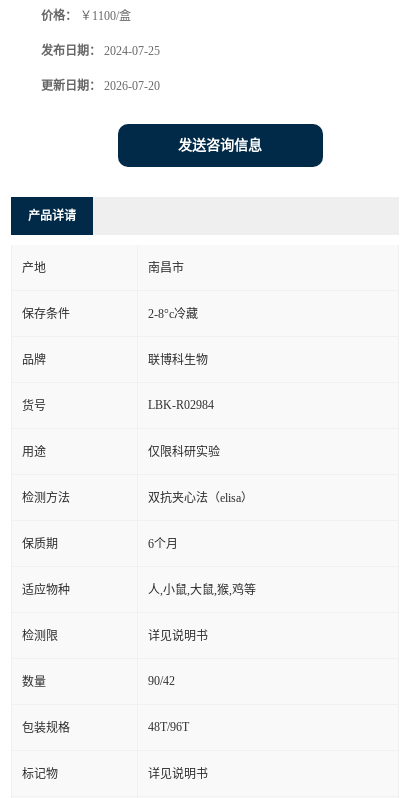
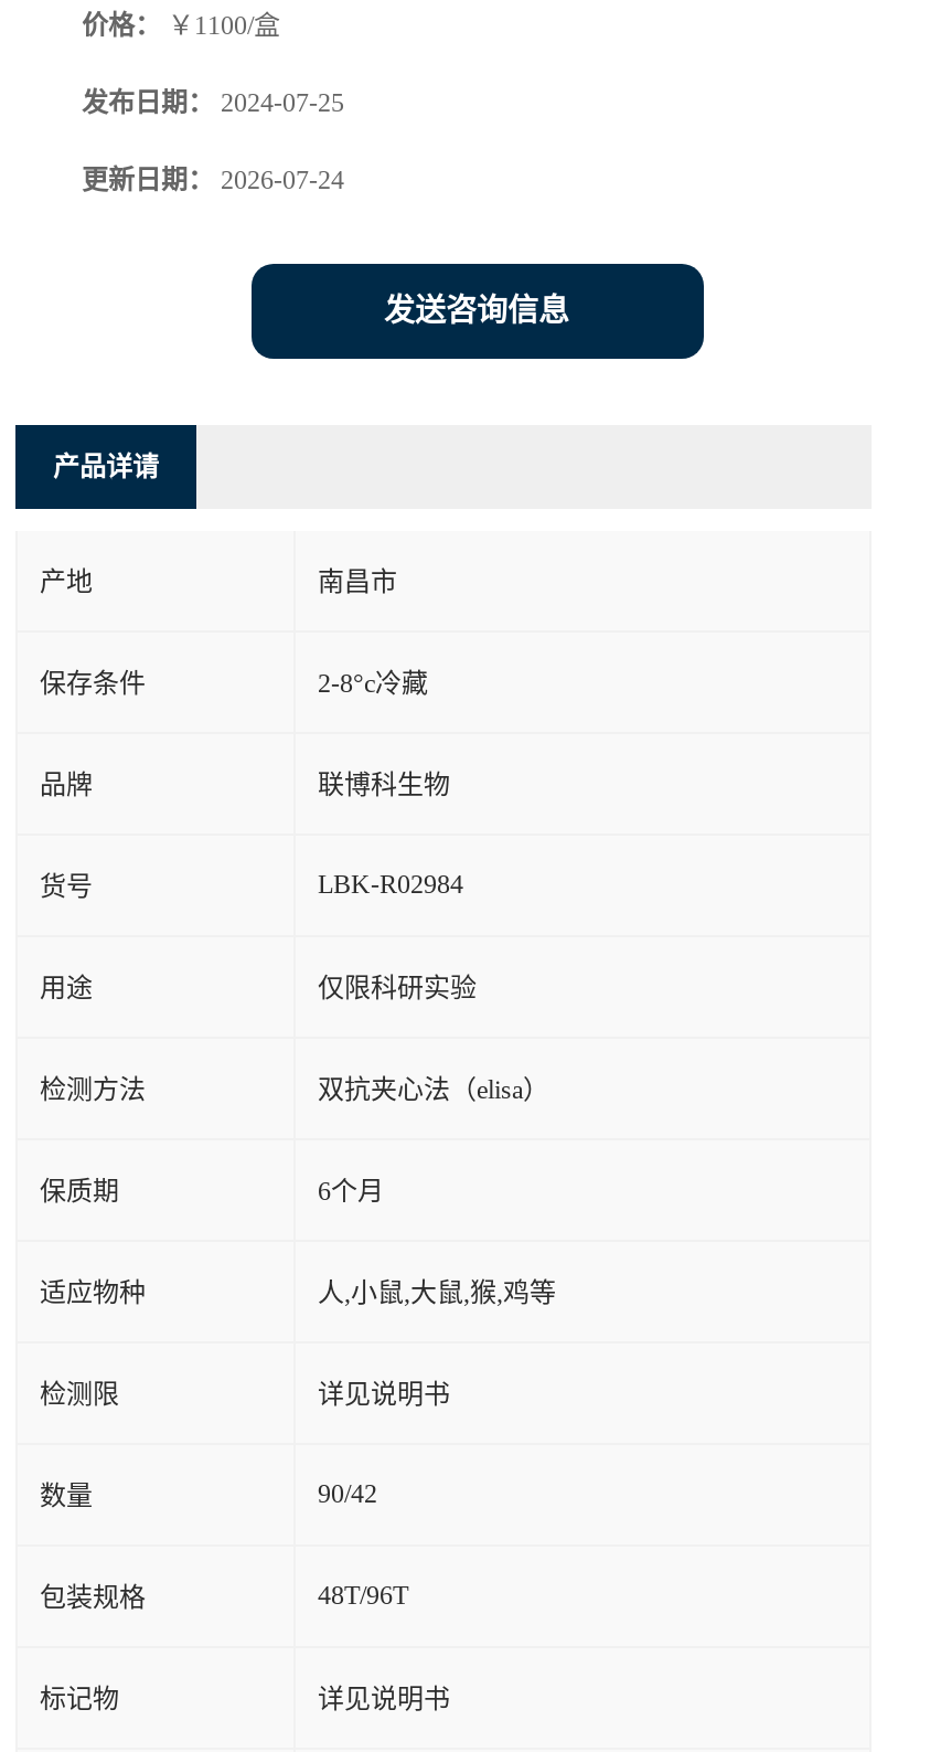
- 更新日期：2026-07-20
+ 更新日期：2026-07-24
